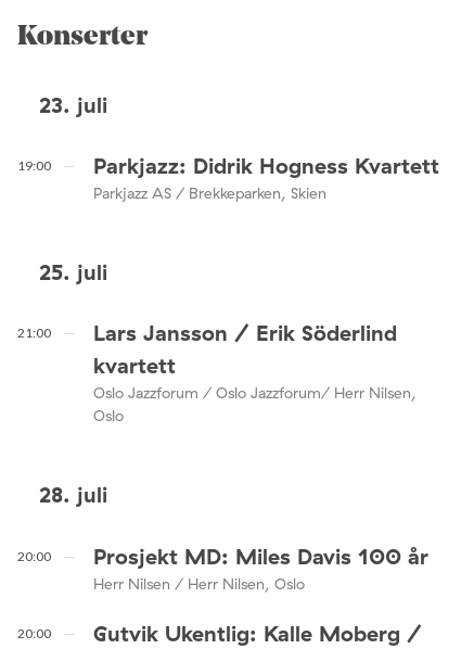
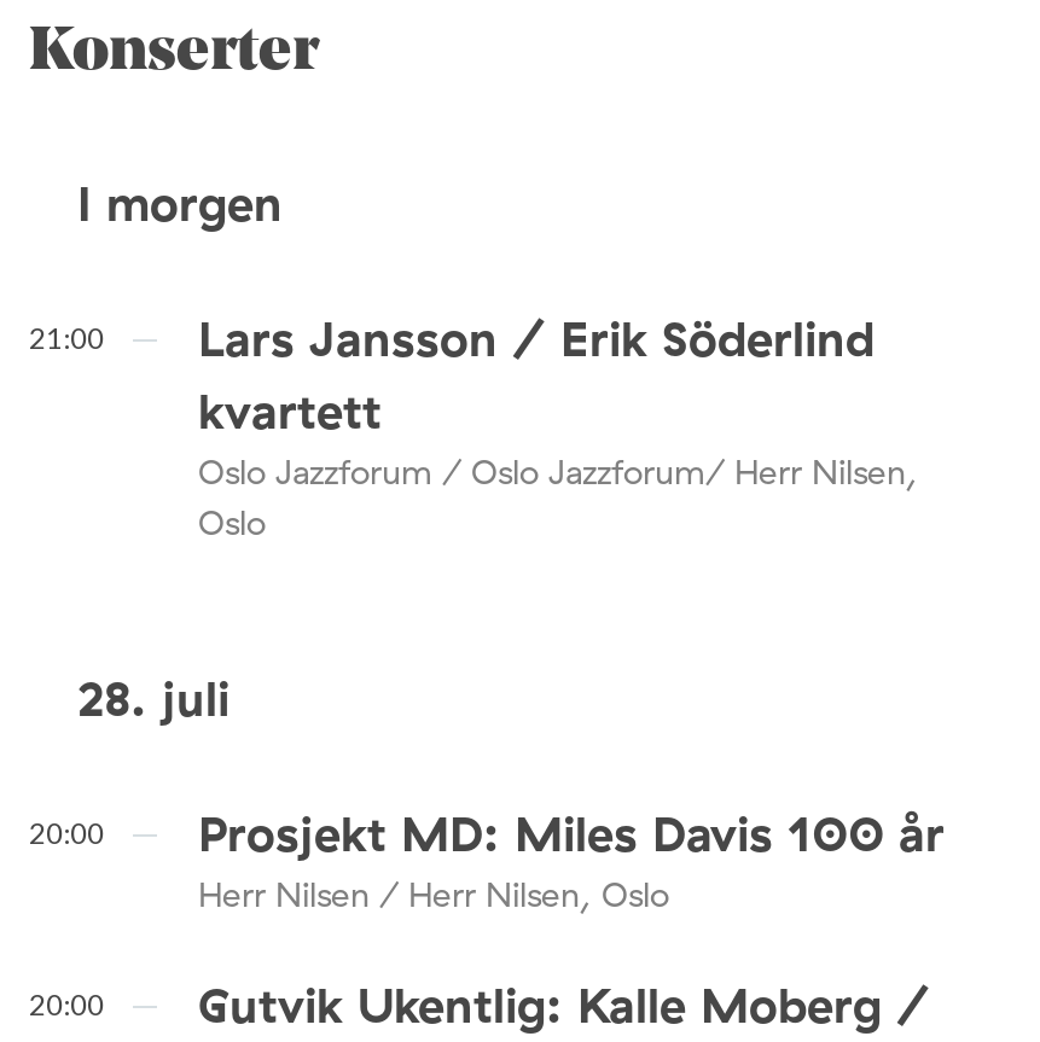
- 23. juli
- 19:00
- Parkjazz: Didrik Hogness Kvartett
- Parkjazz AS / Brekkeparken, Skien
- 25. juli
+ I morgen
